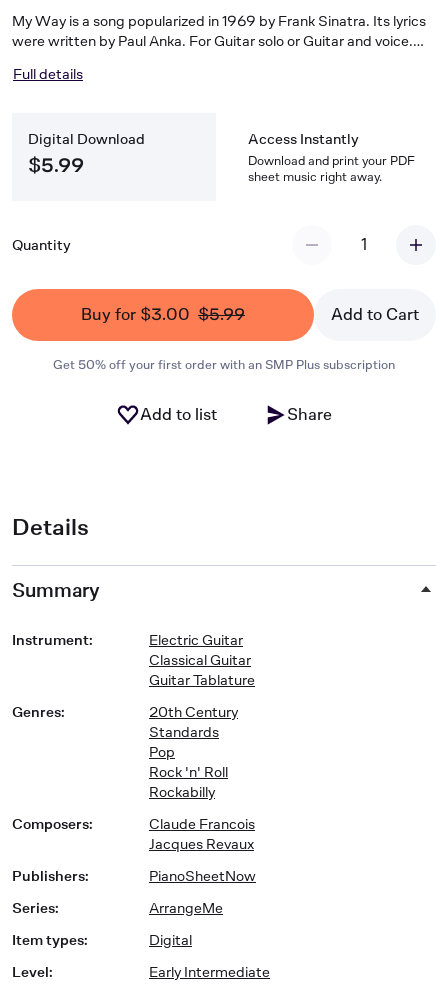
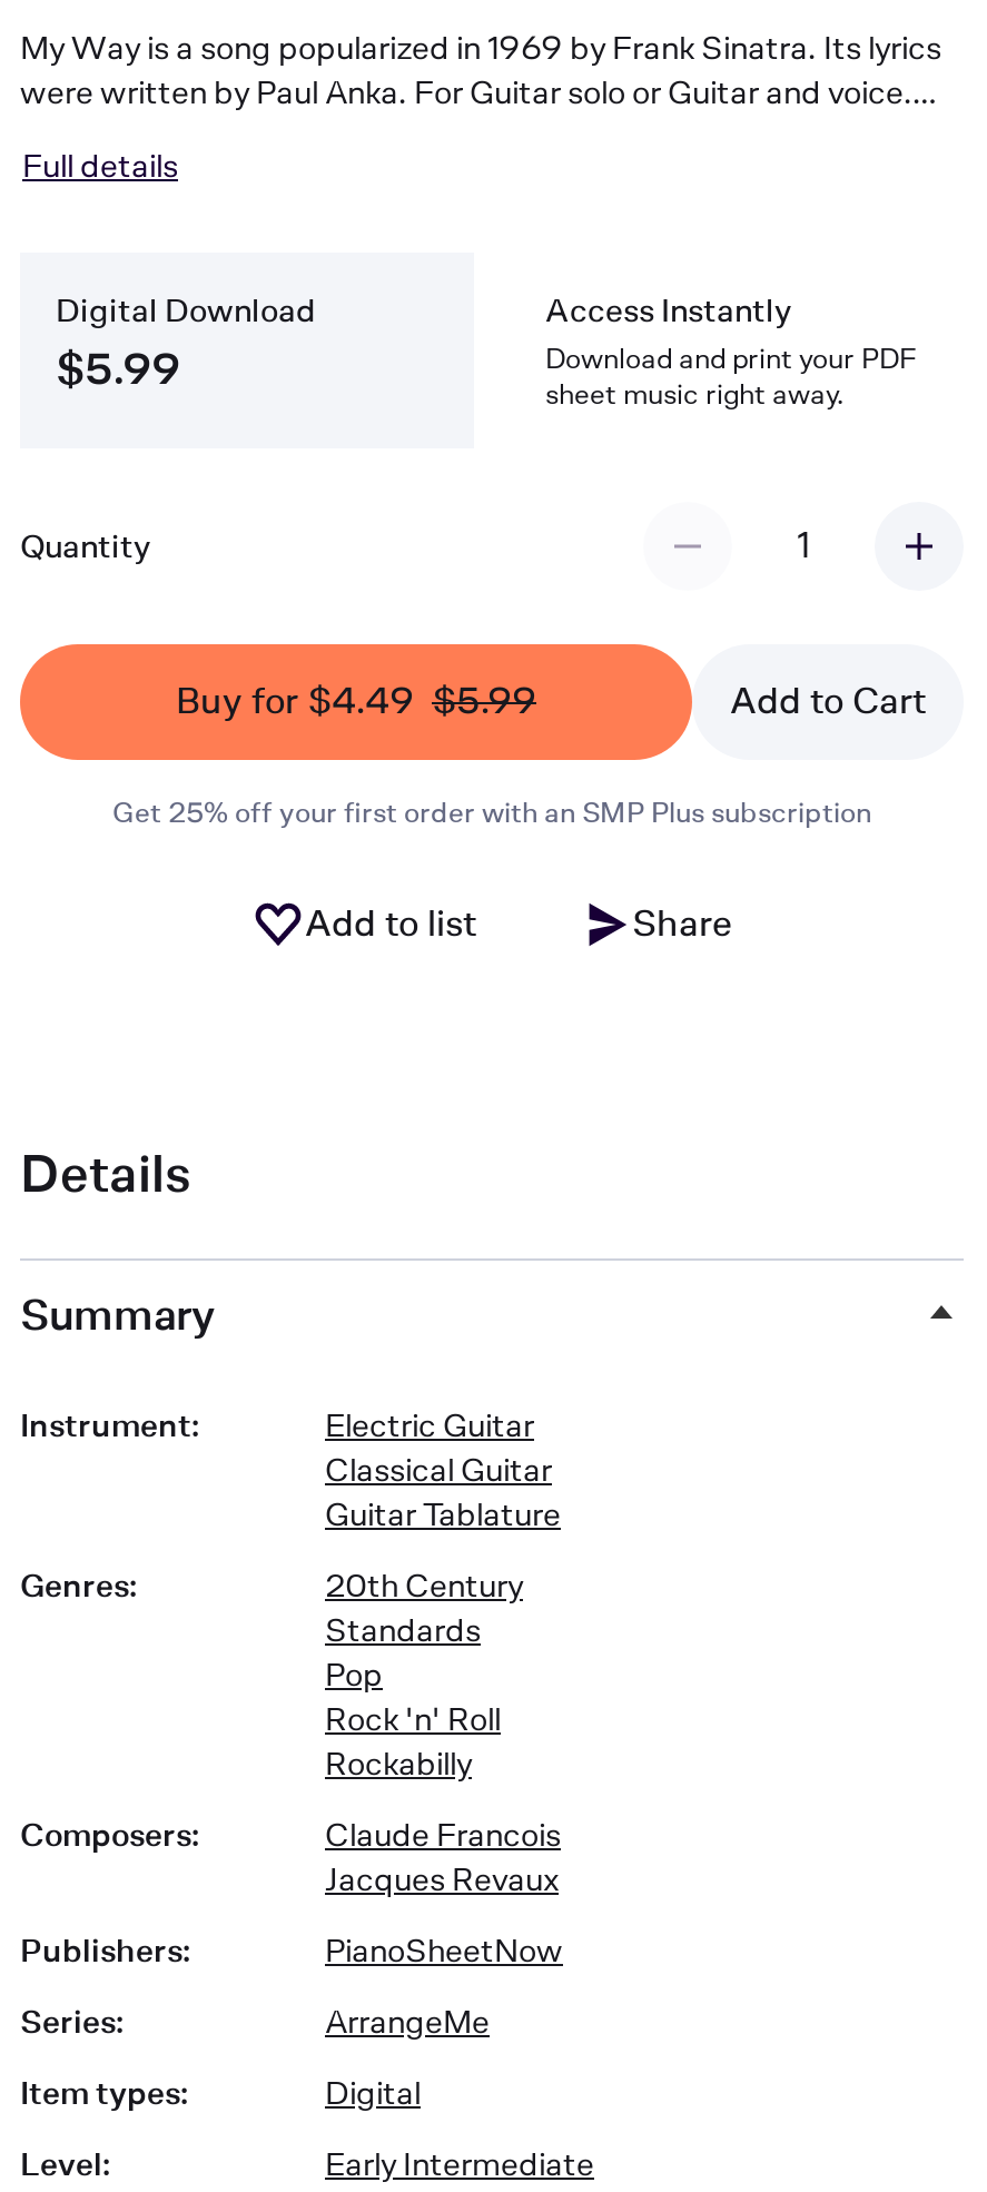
- Buy for $3.00 $5.99
+ Buy for $4.49 $5.99

- Get 50% off your first order with an SMP Plus subscription
+ Get 25% off your first order with an SMP Plus subscription
